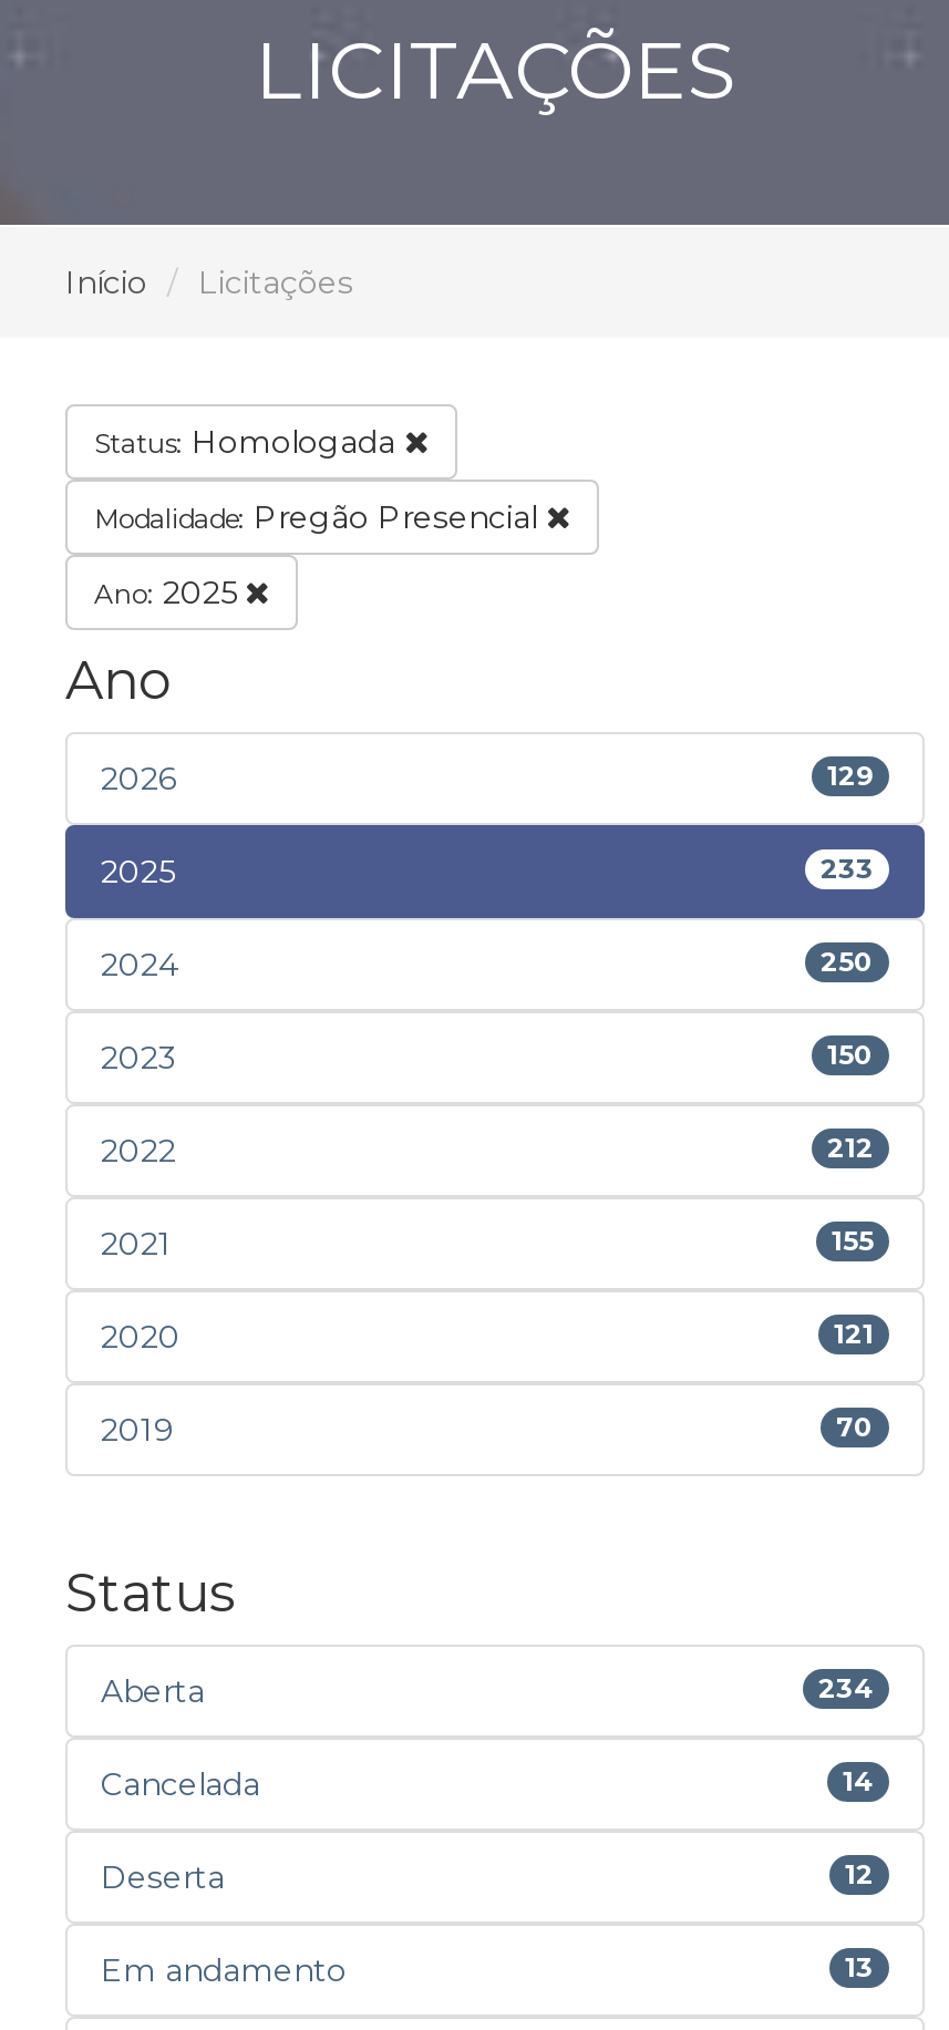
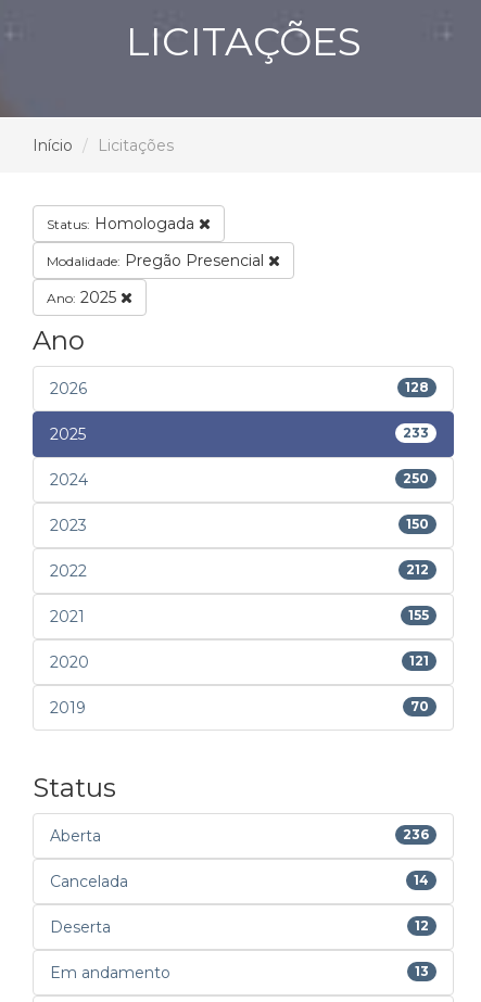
- 129
+ 128

- 234
+ 236
